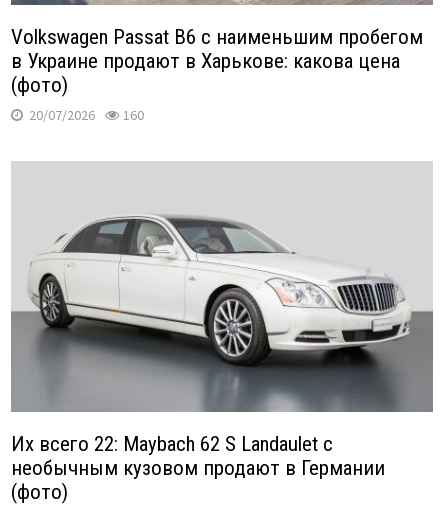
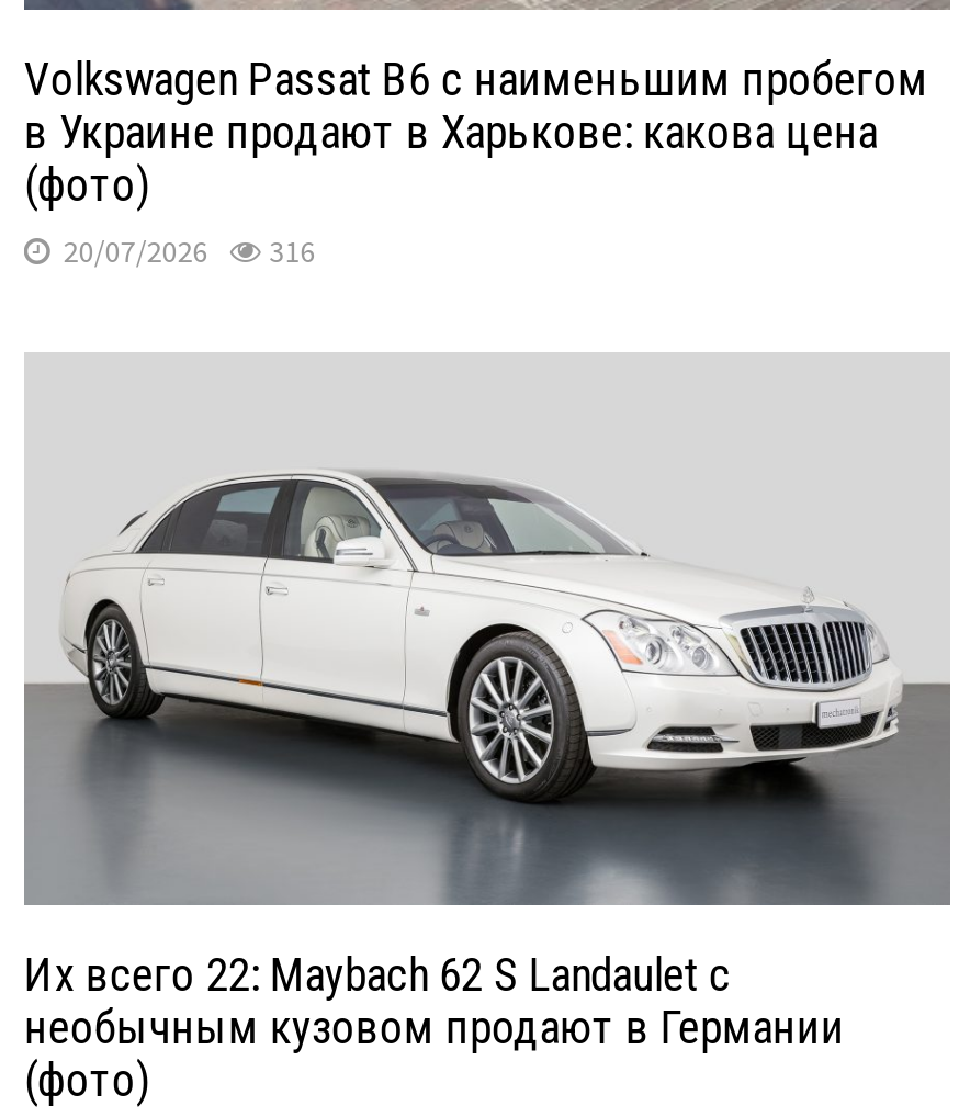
- 20/07/2026 160
+ 20/07/2026 316
